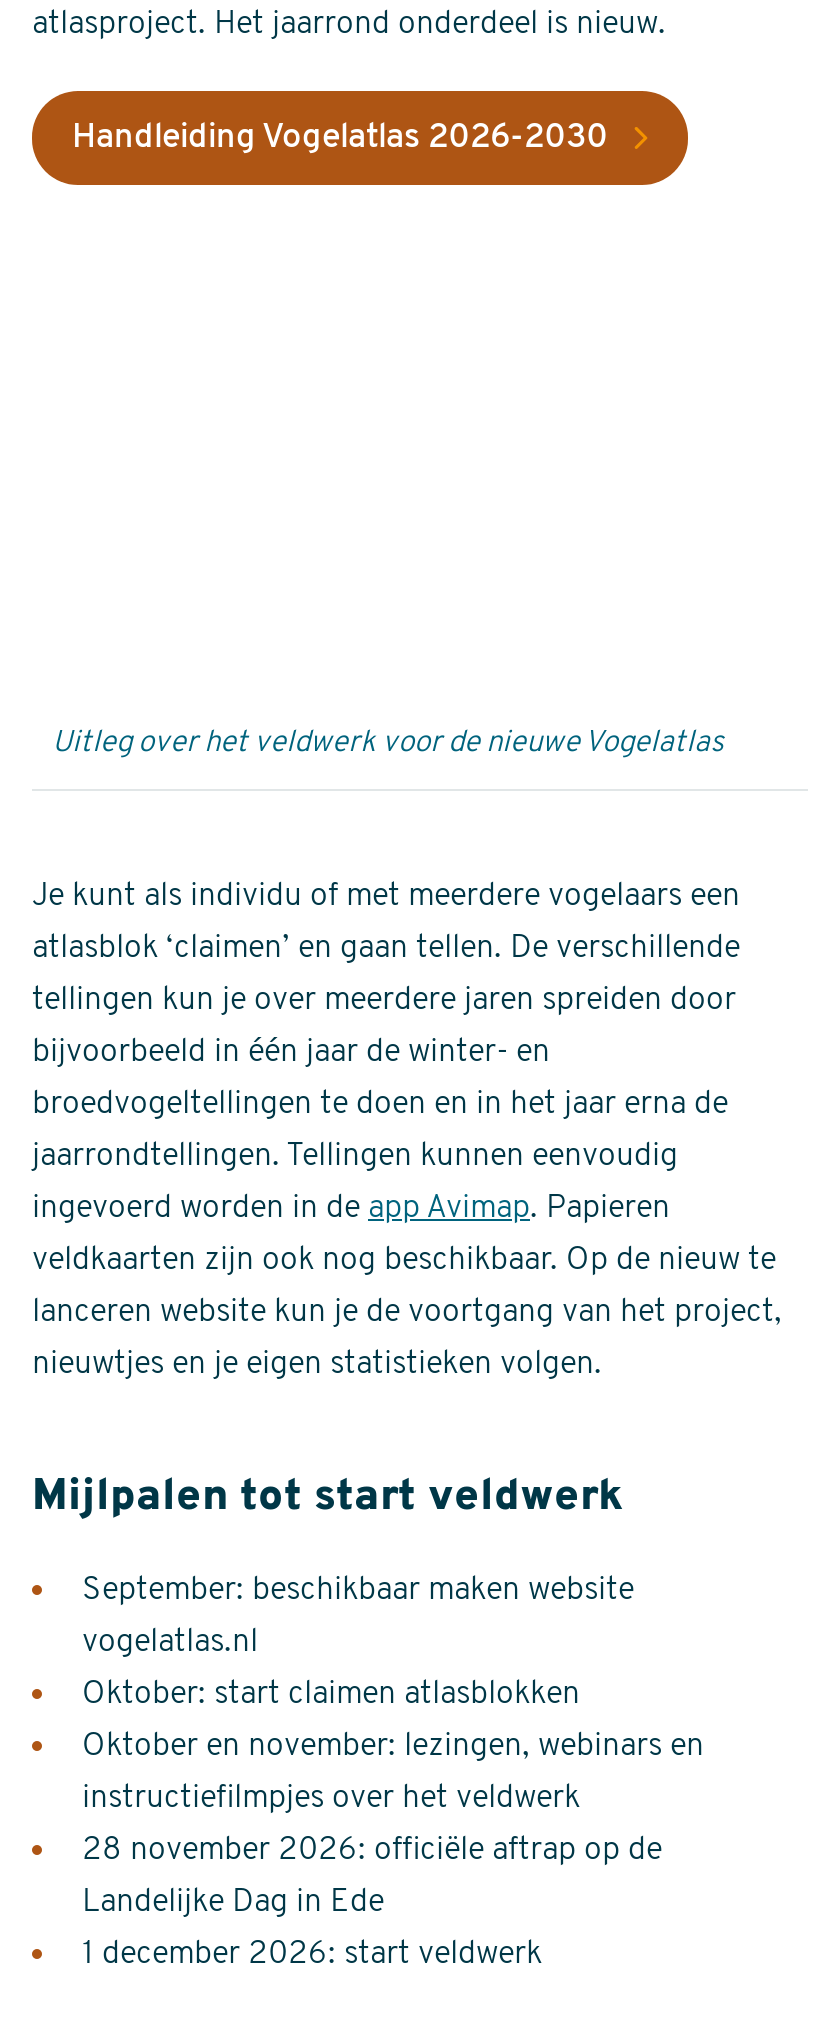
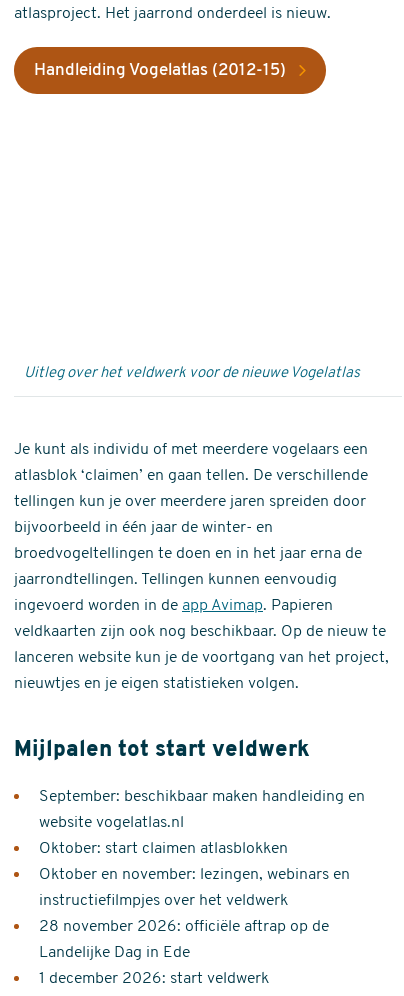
- [image]
- Handleiding Vogelatlas 2026-2030
+ [image]
+ Handleiding Vogelatlas (2012-15)

- September: beschikbaar maken website
+ September: beschikbaar maken handleiding en

- vogelatlas.nl
+ website vogelatlas.nl
